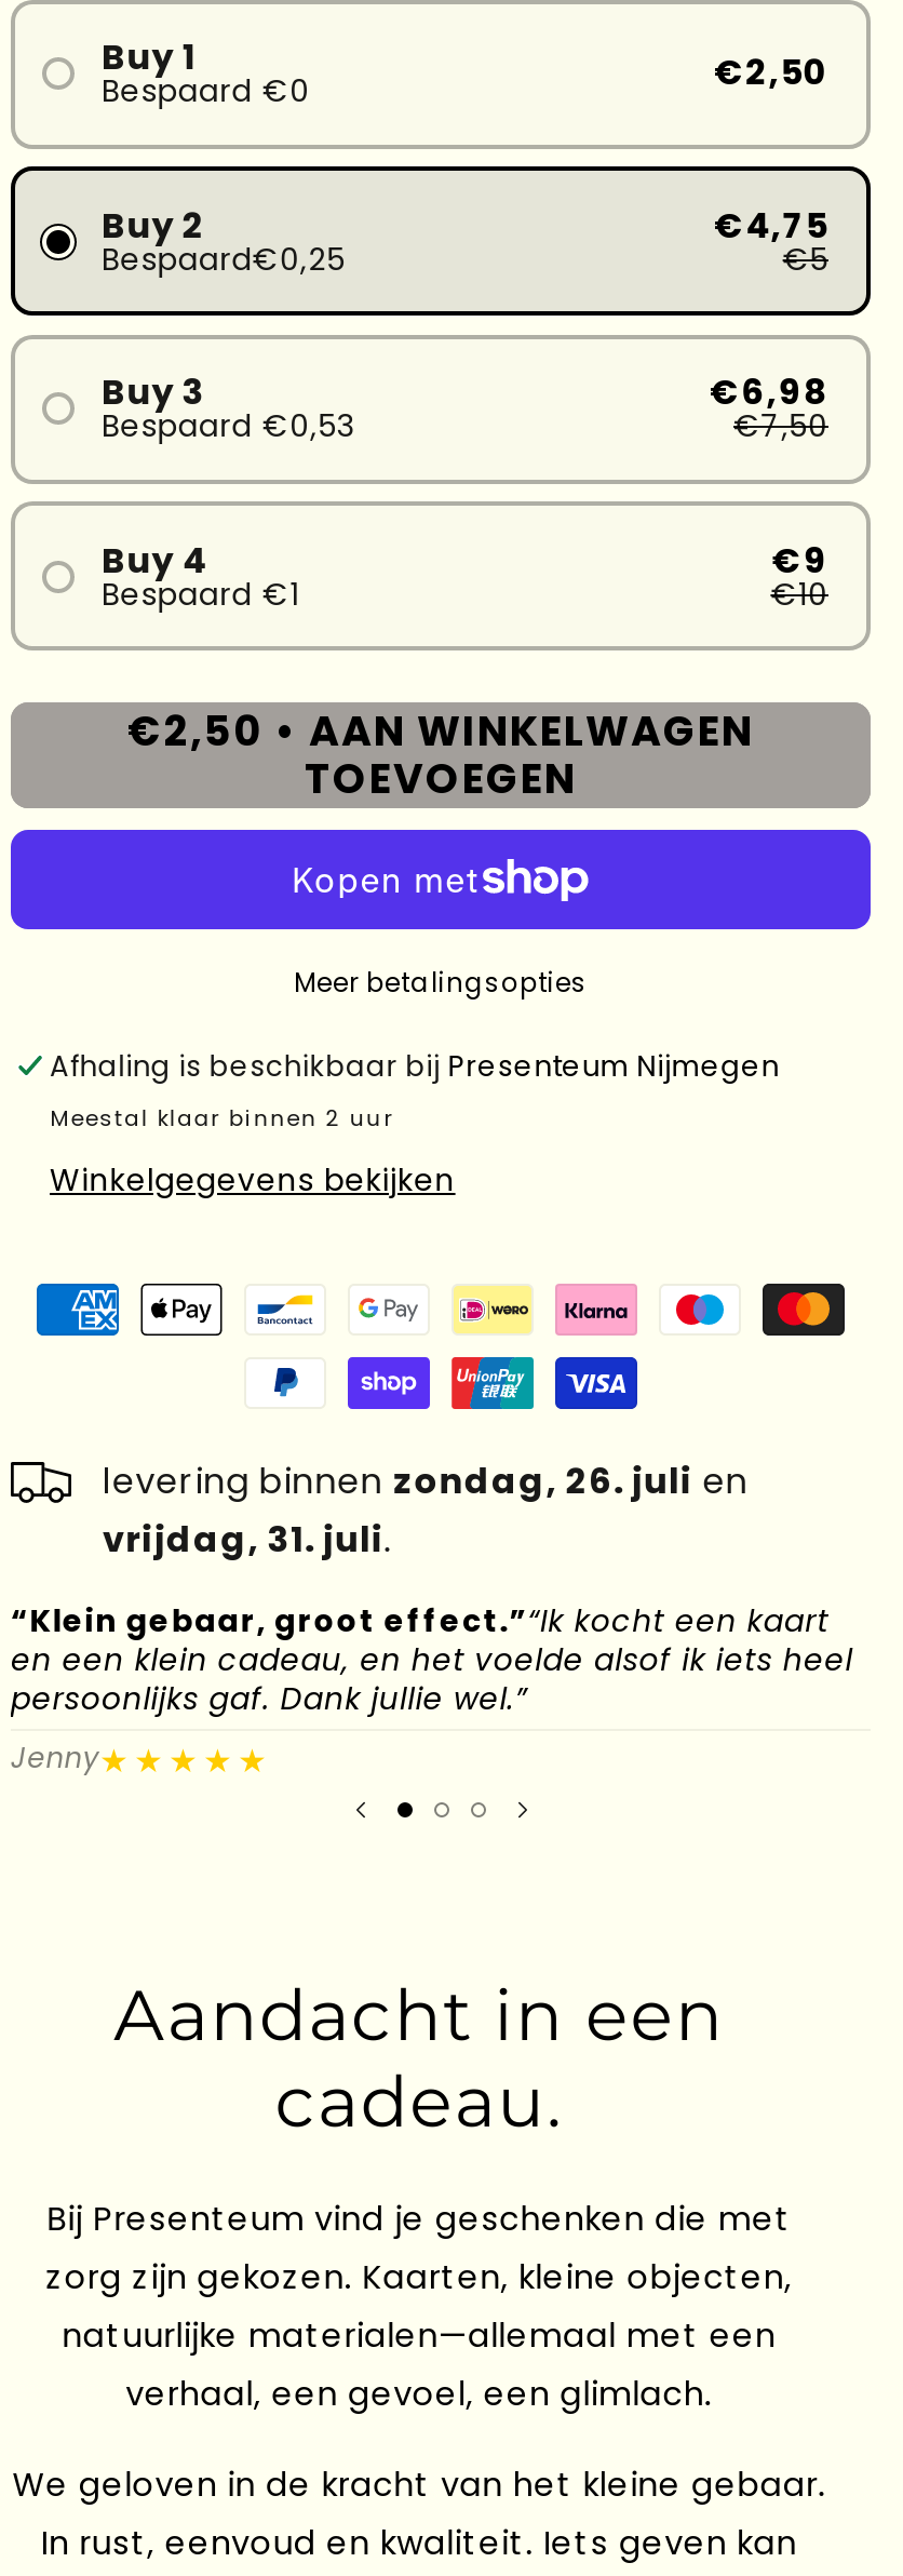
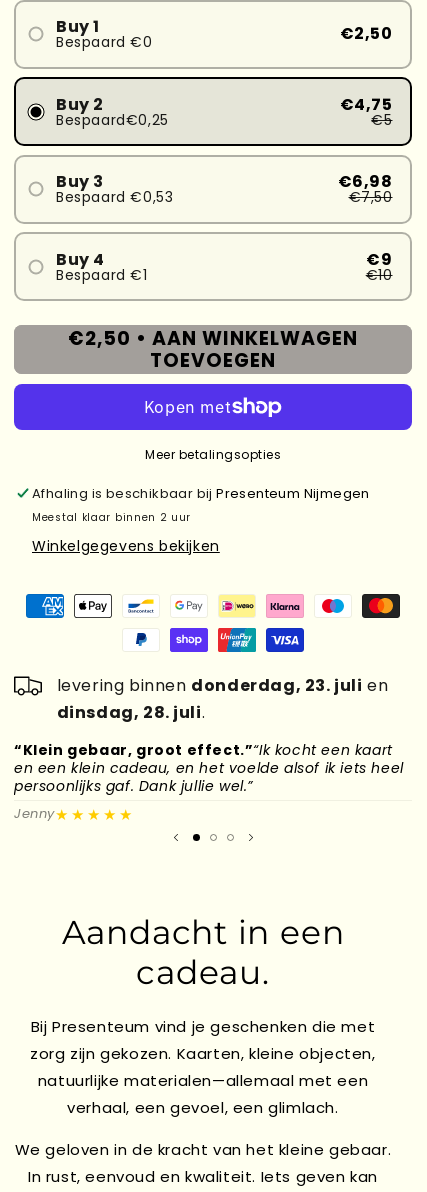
- levering binnen zondag, 26. juli en
+ levering binnen donderdag, 23. juli en

- vrijdag, 31. juli.
+ dinsdag, 28. juli.
